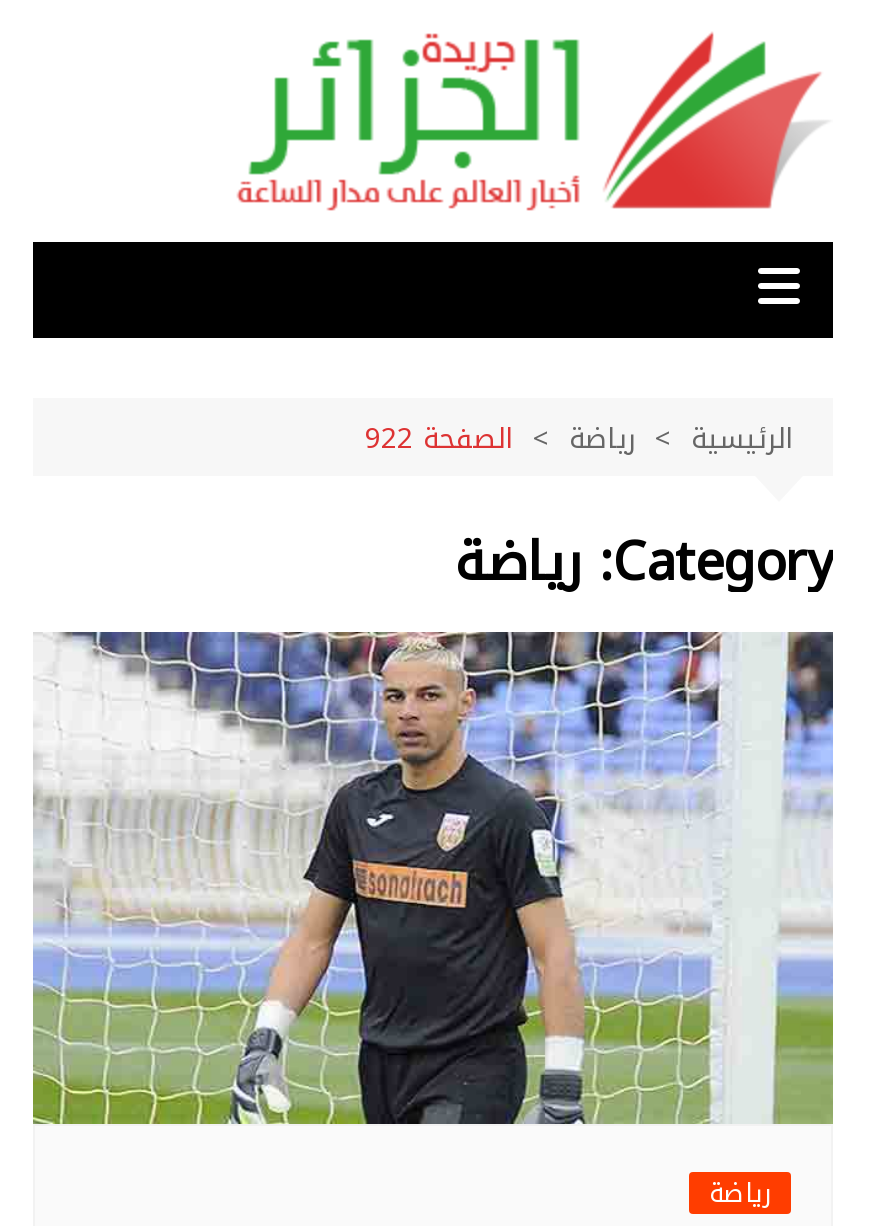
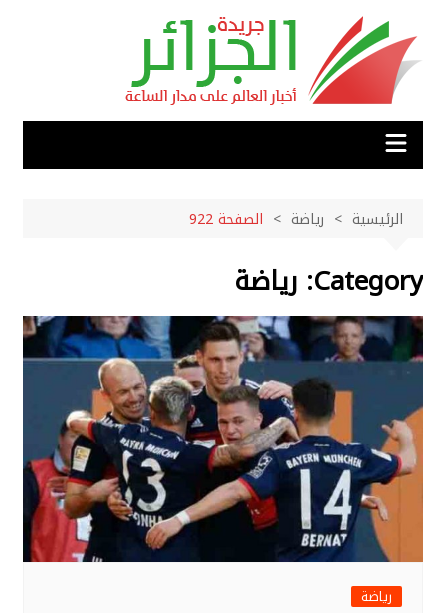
- [image]
+ [image]
